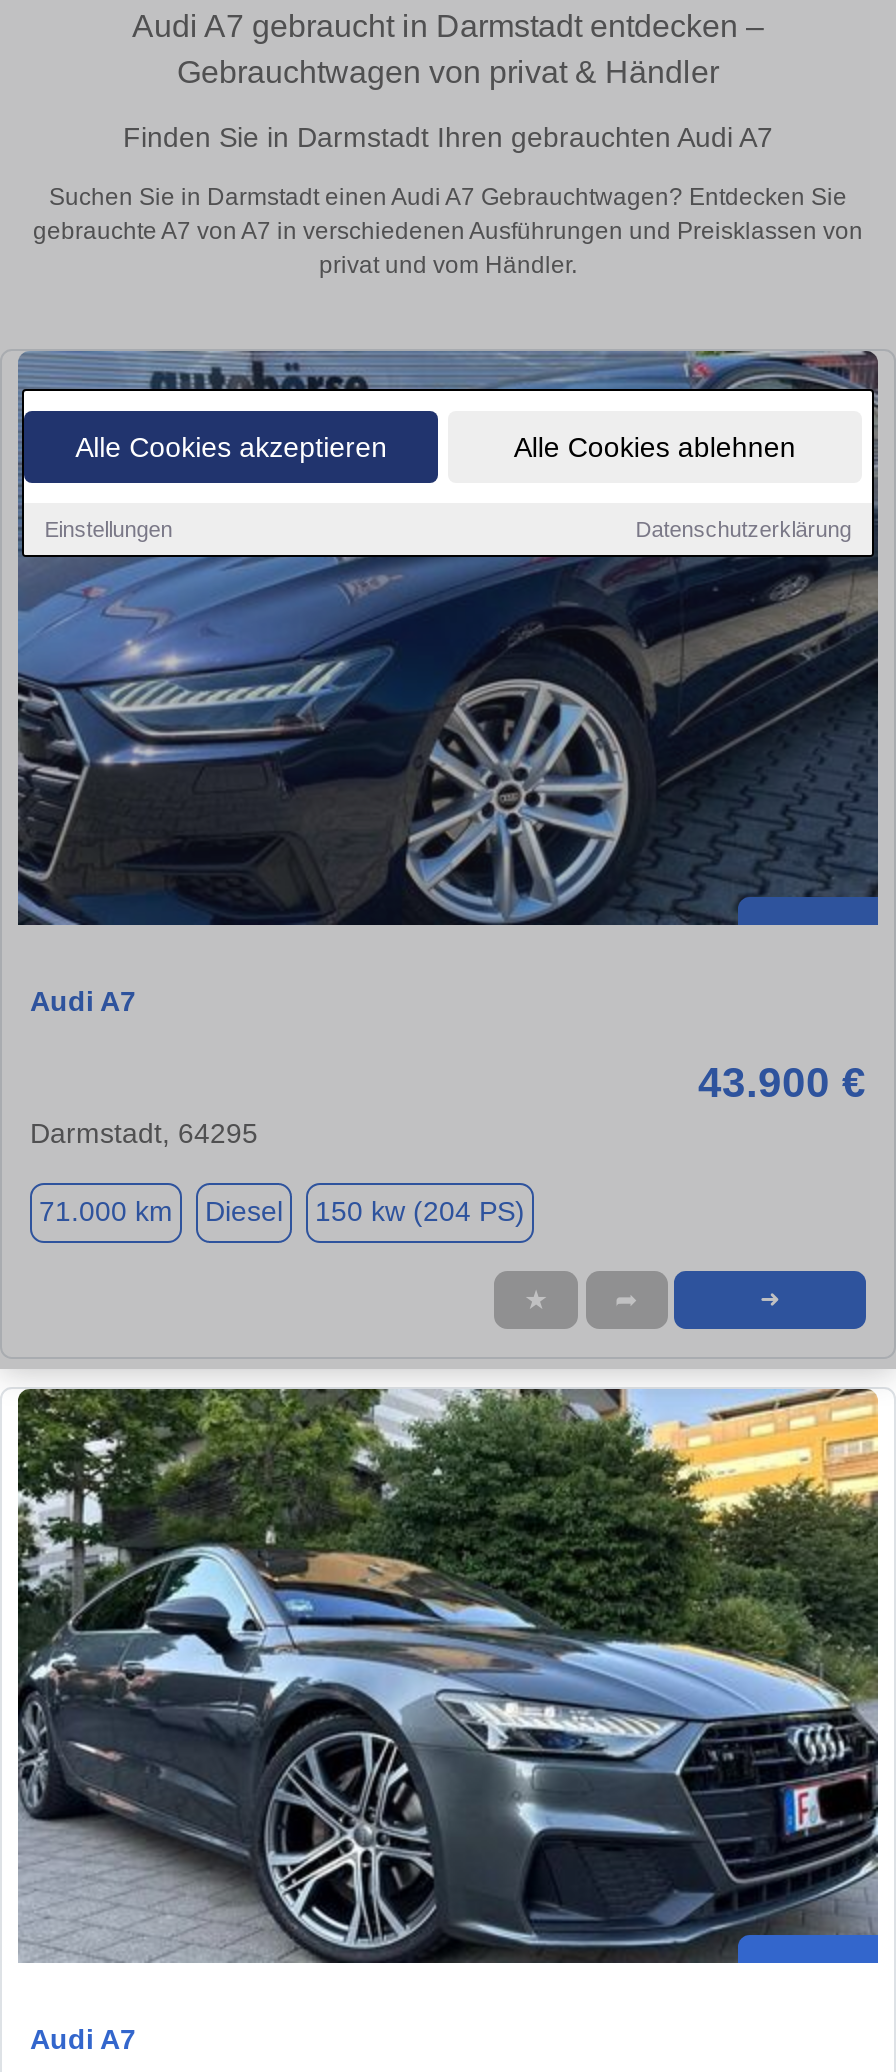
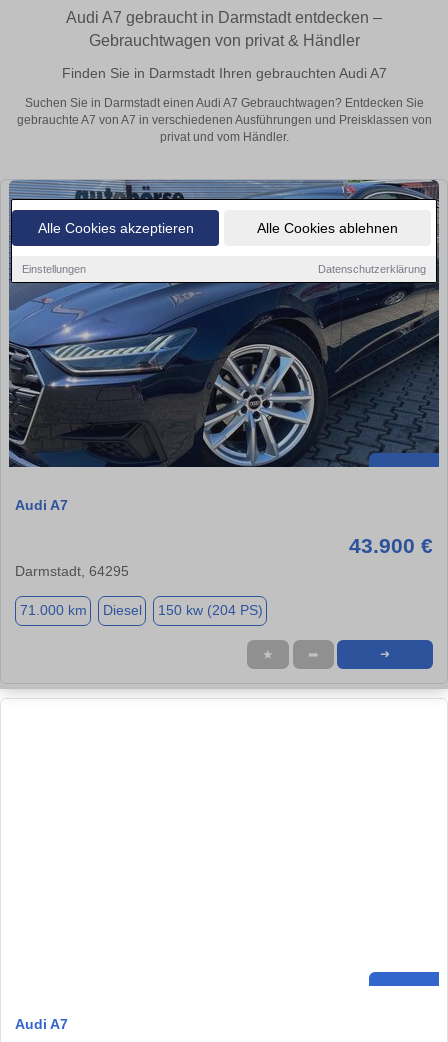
- [image]
